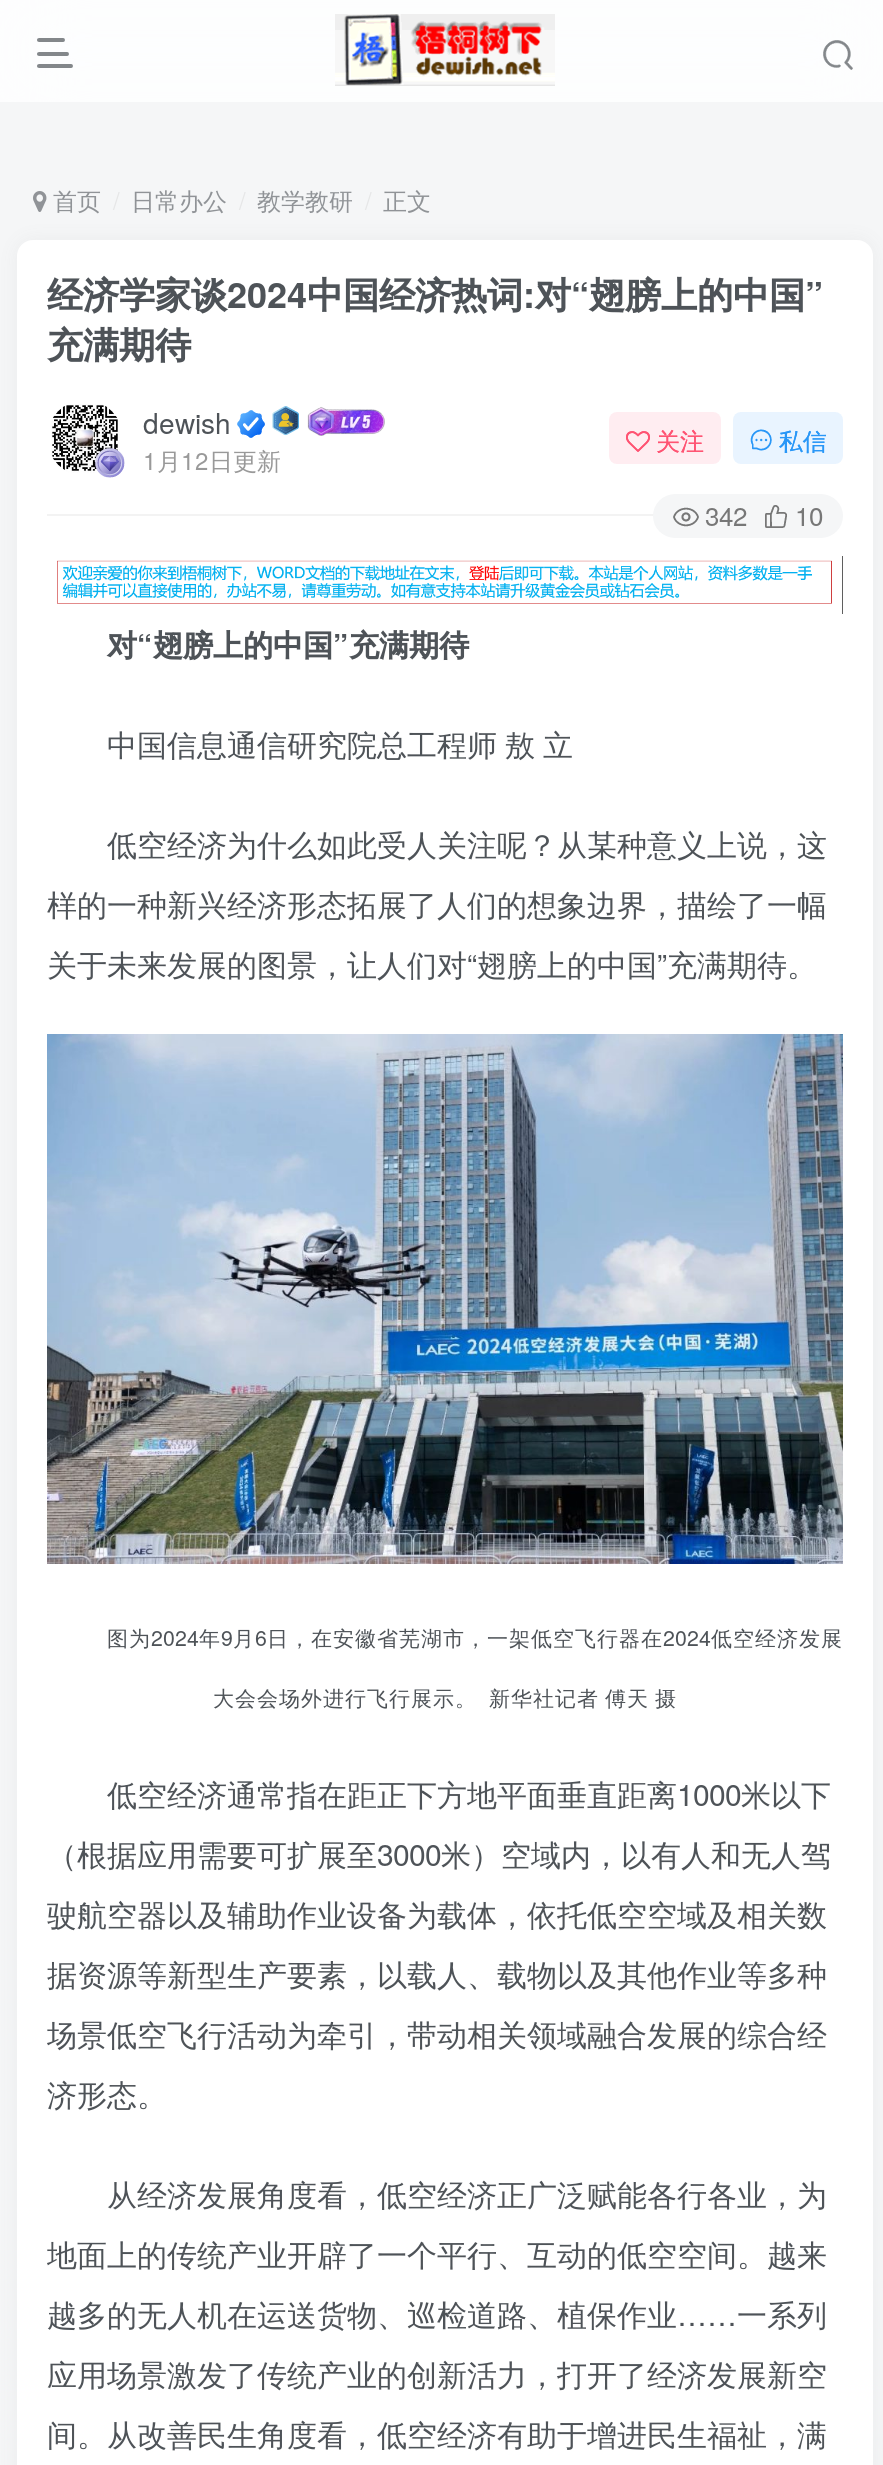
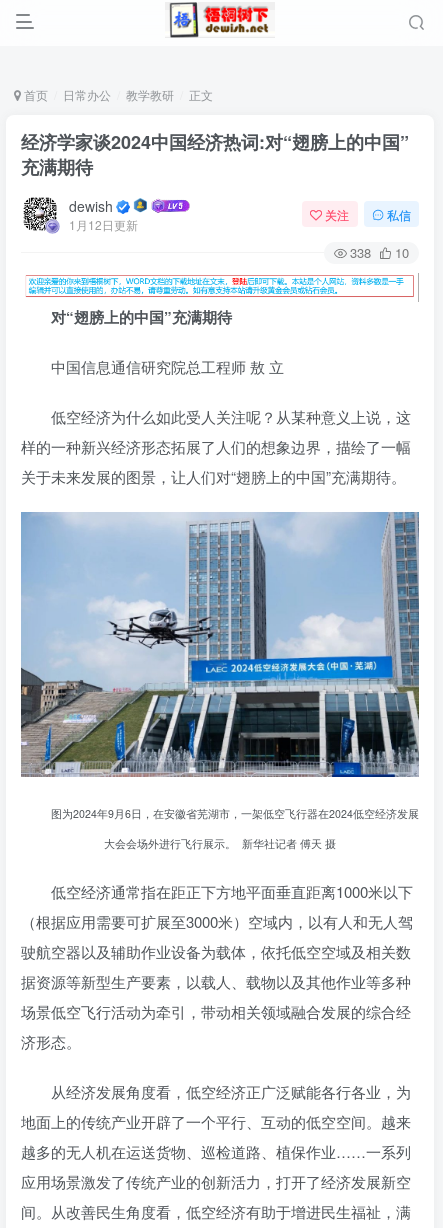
- 342 10
+ 338 10
